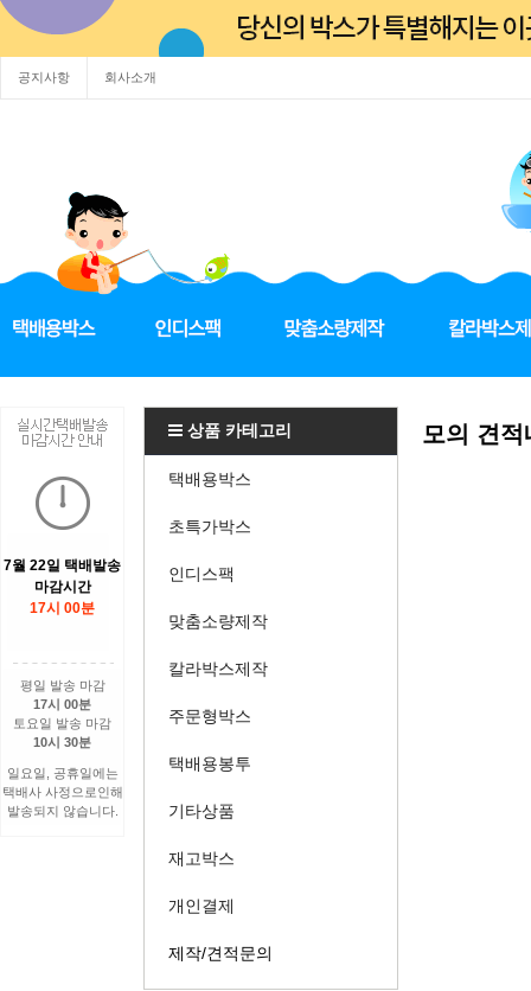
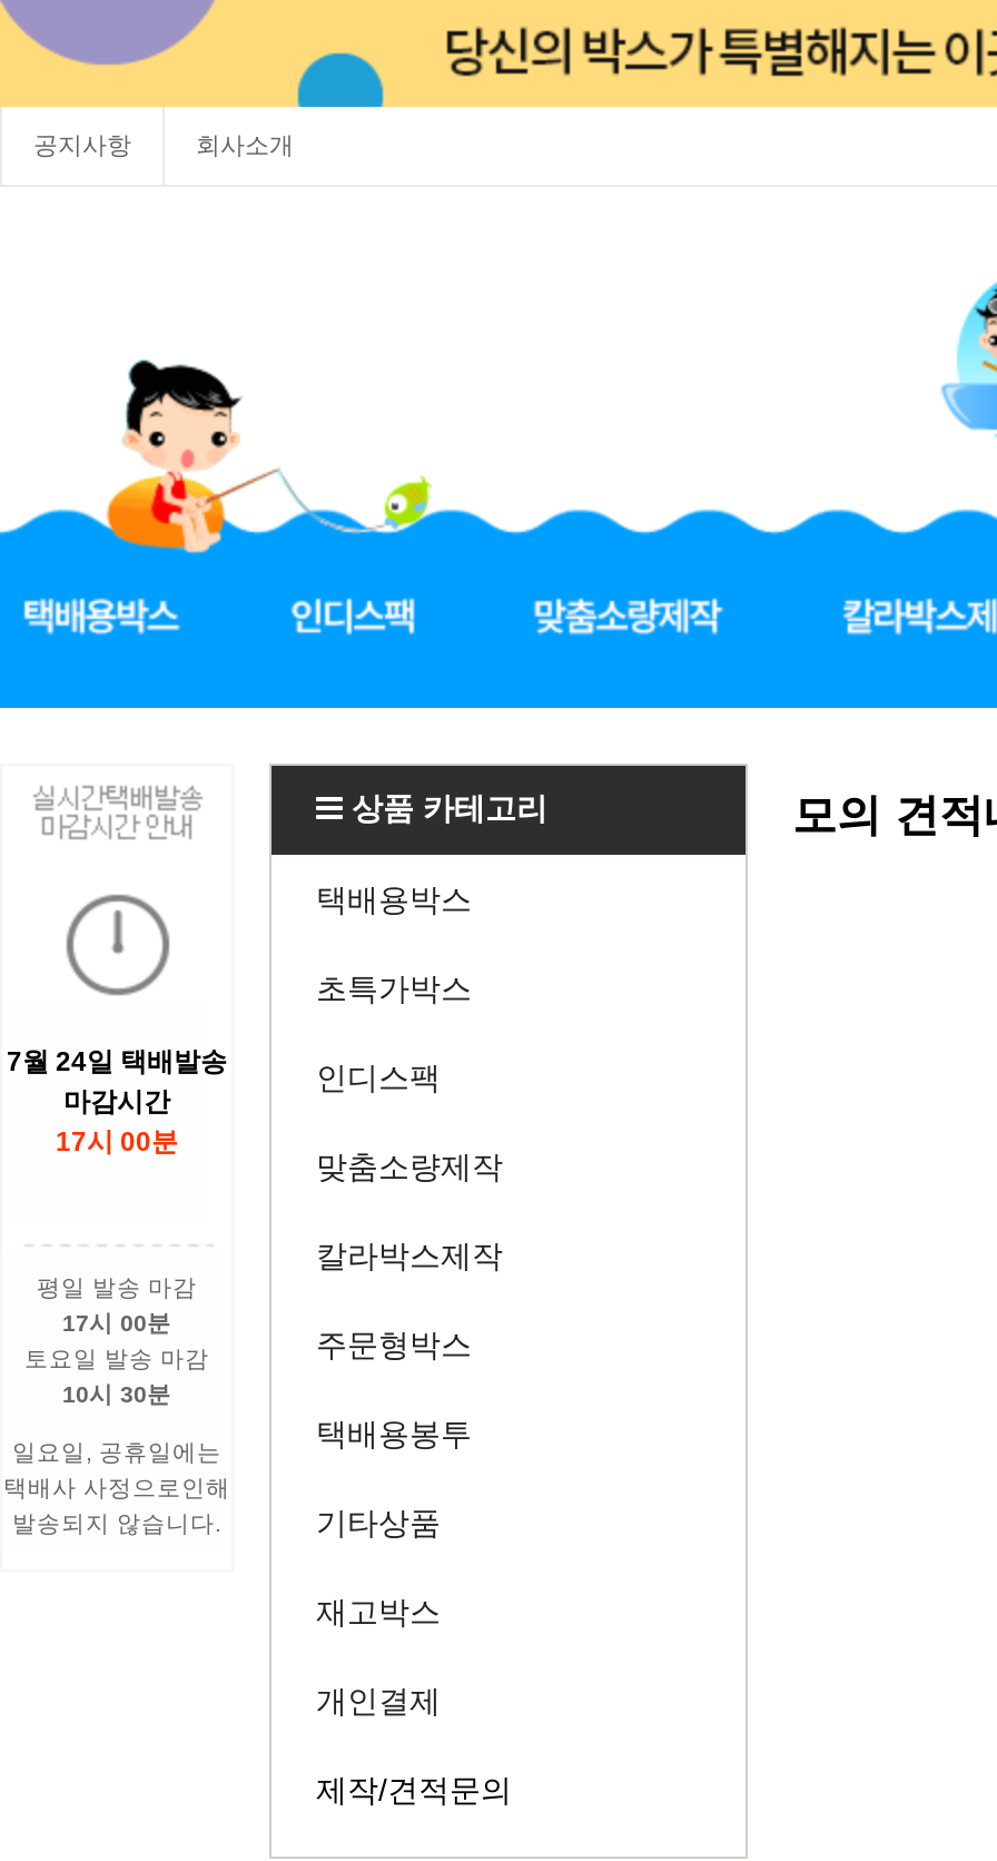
- 7월 22일 택배발송
+ 7월 24일 택배발송
